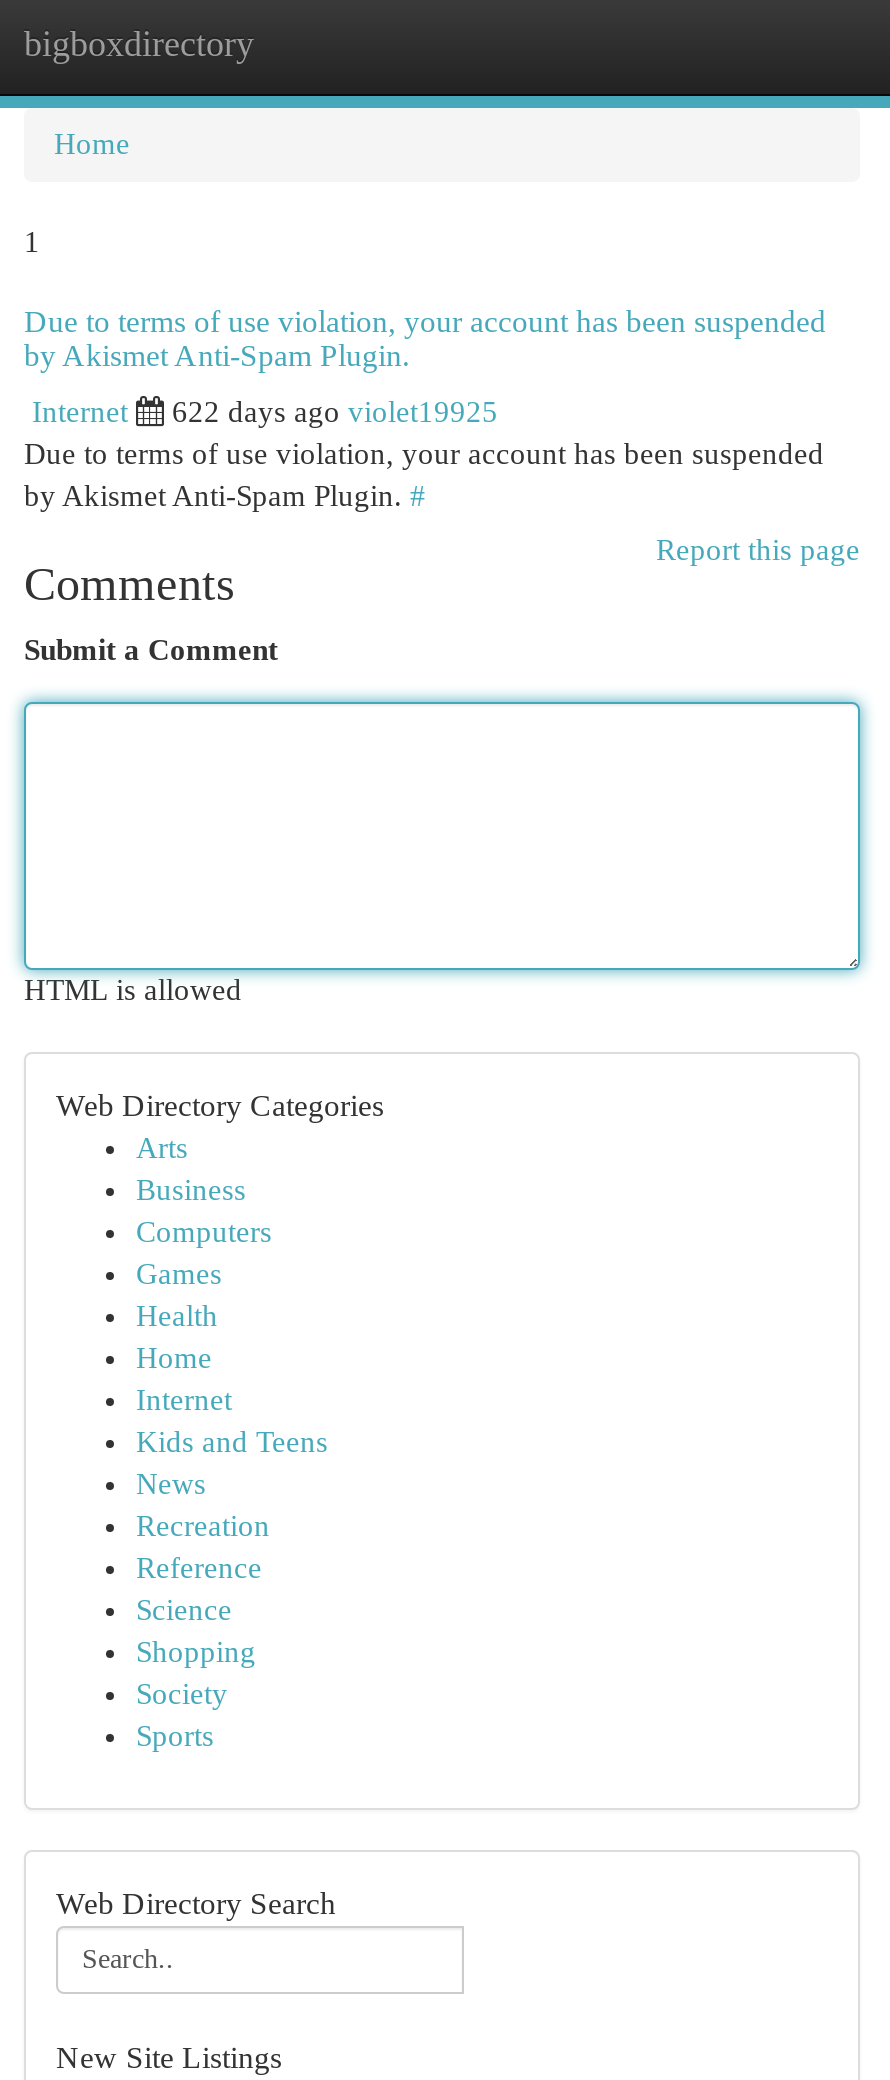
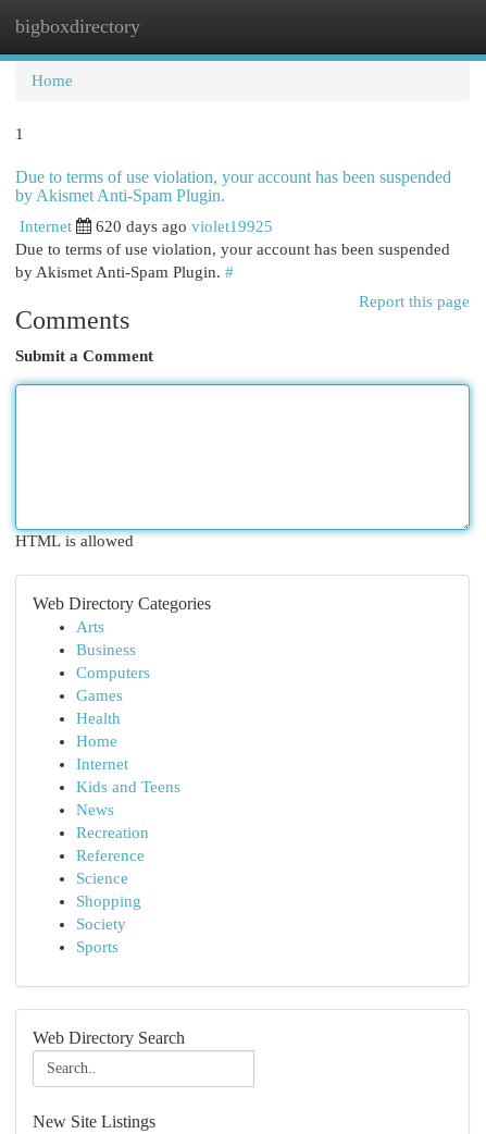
- 622 days ago violet19925
+ 620 days ago violet19925
